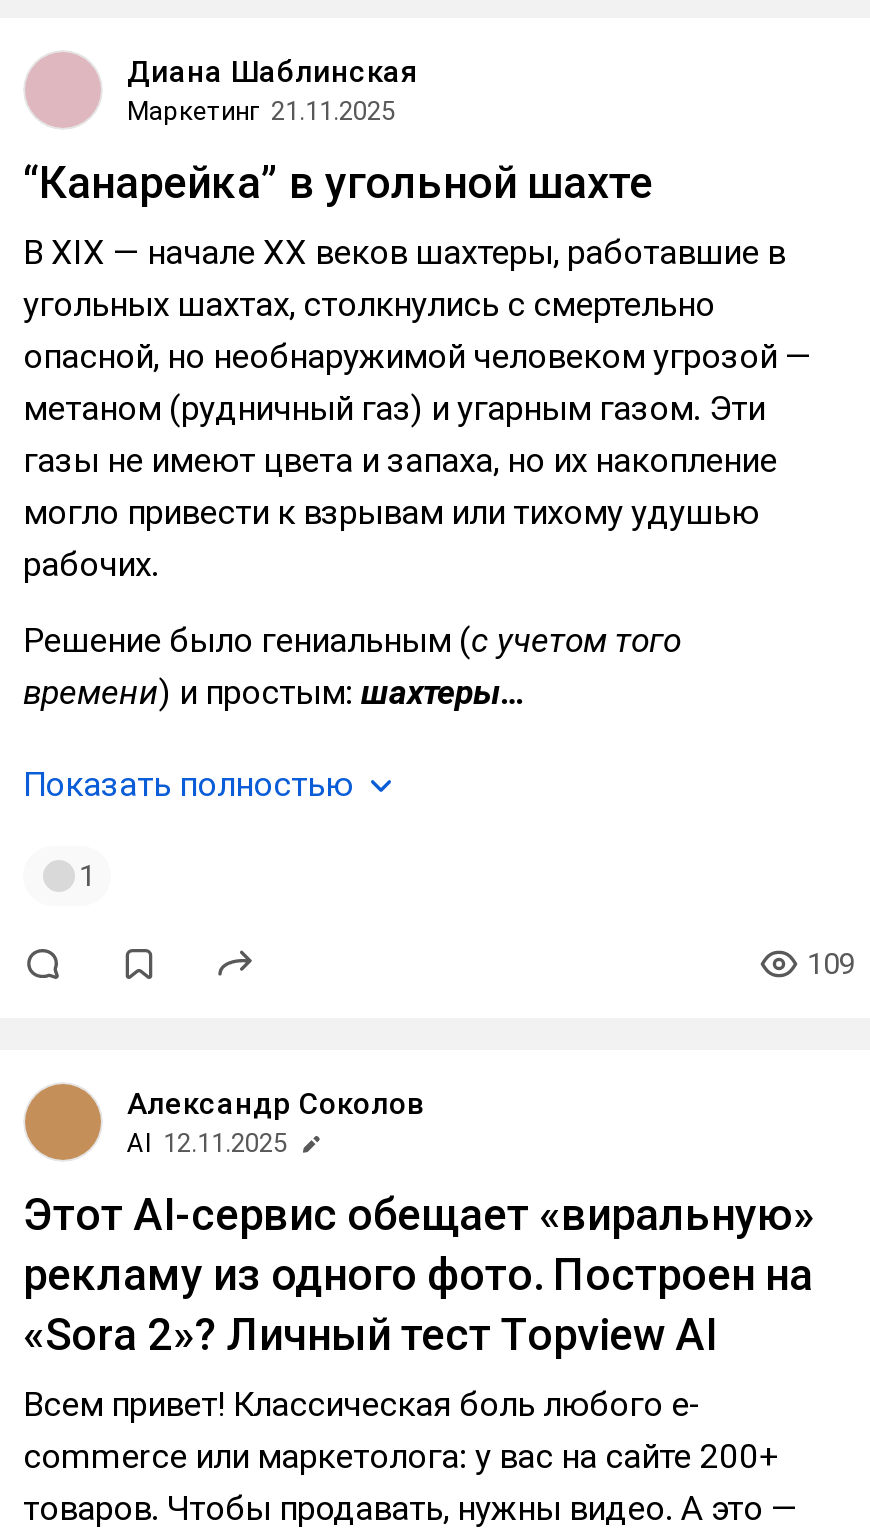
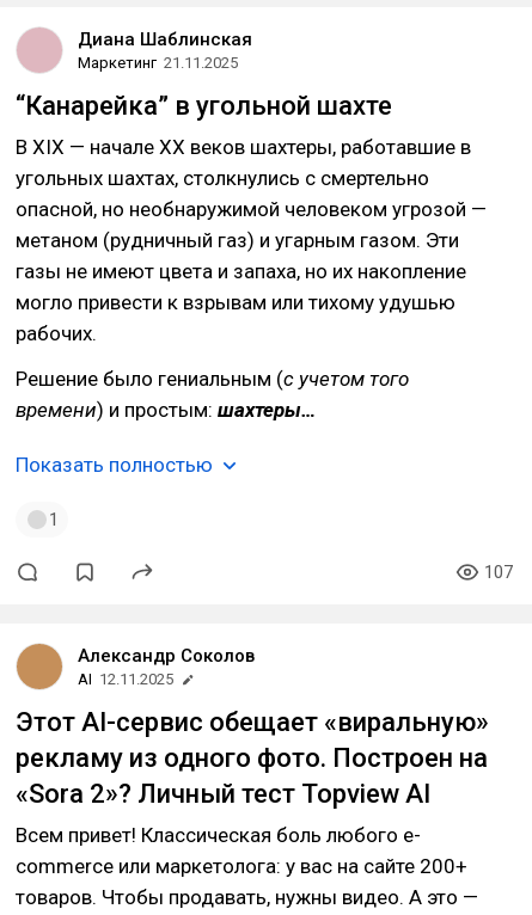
- 109
+ 107
